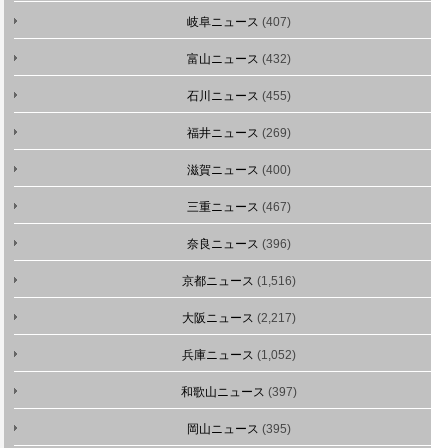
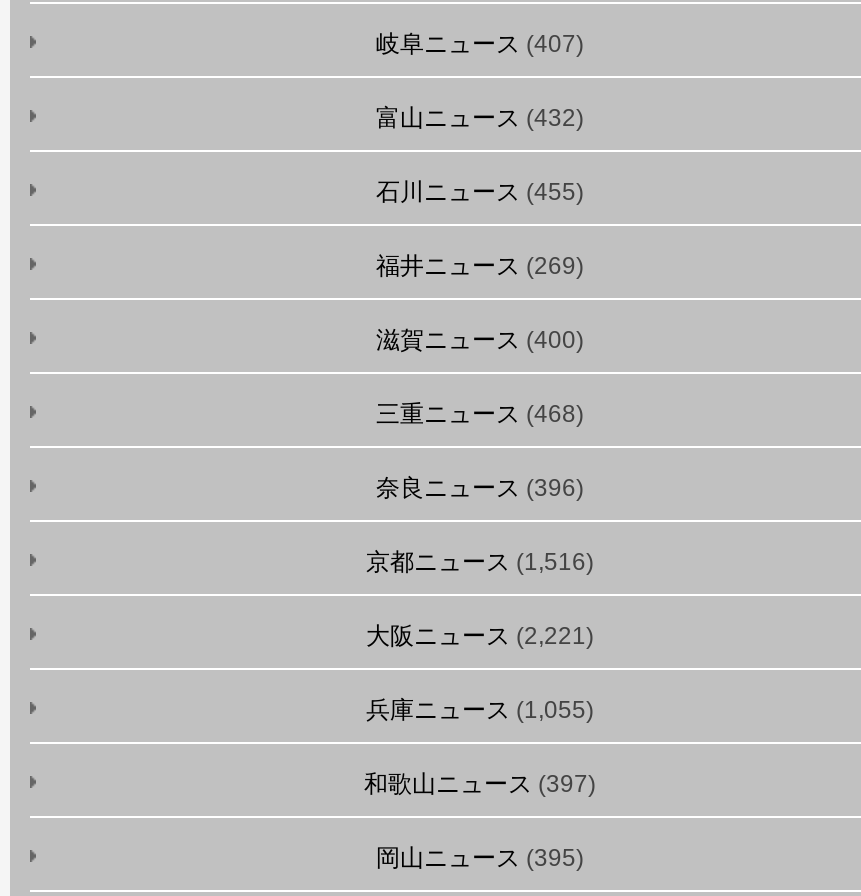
- 三重ニュース(467)
+ 三重ニュース(468)

- 大阪ニュース(2,217)
+ 大阪ニュース(2,221)

- 兵庫ニュース(1,052)
+ 兵庫ニュース(1,055)
